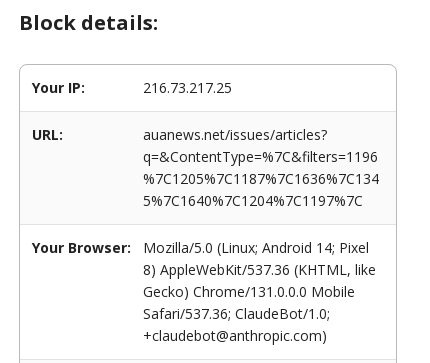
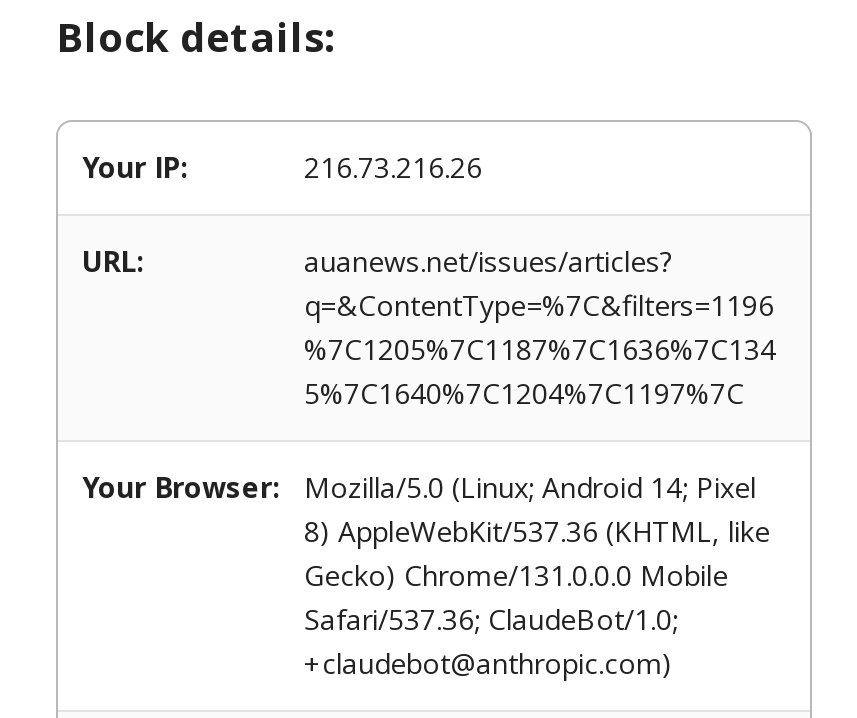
- 216.73.217.25
+ 216.73.216.26
